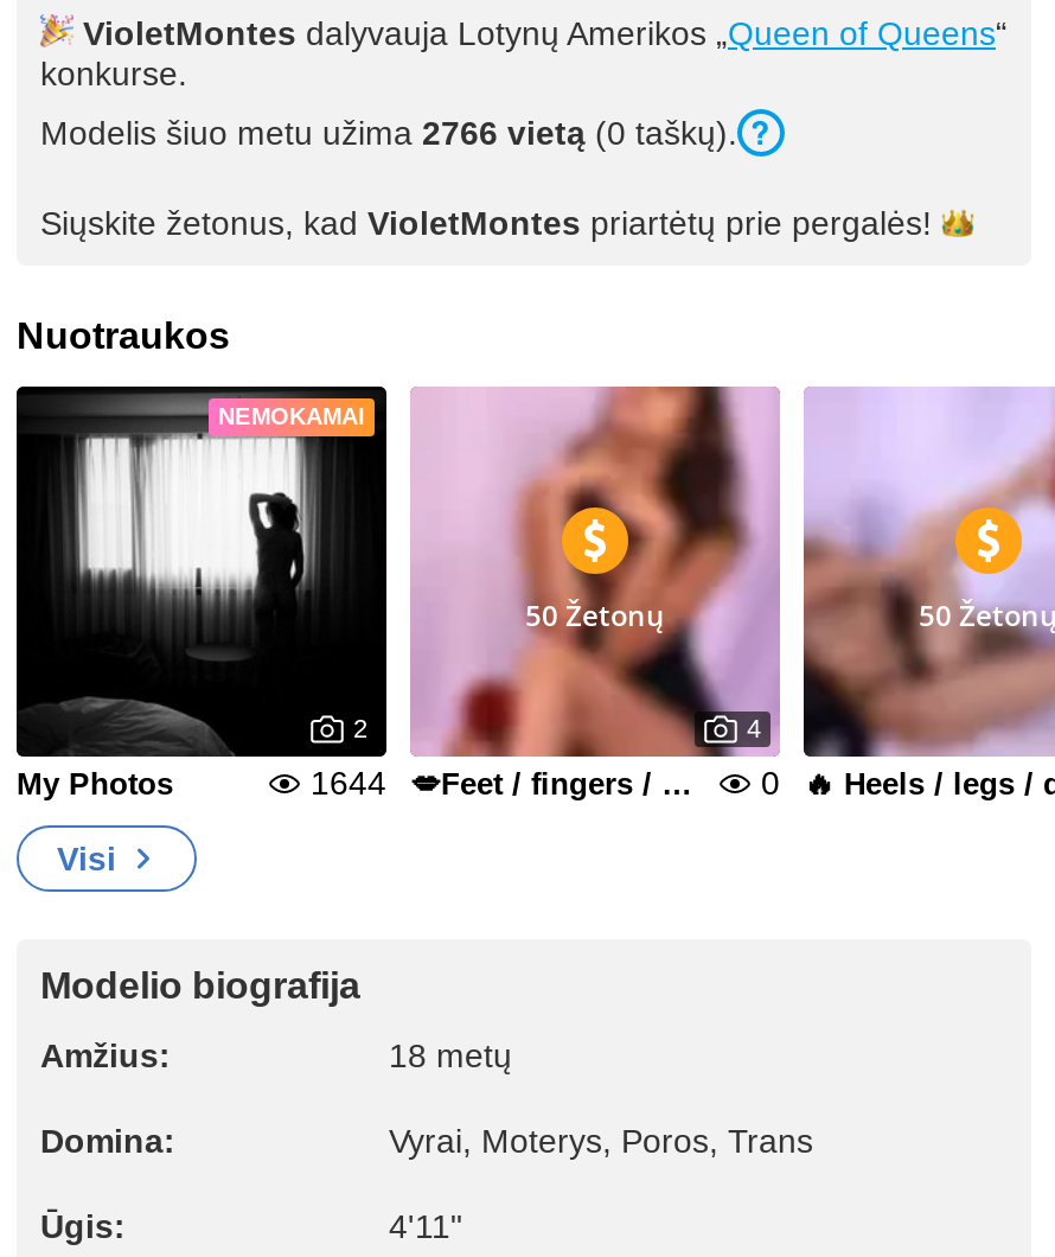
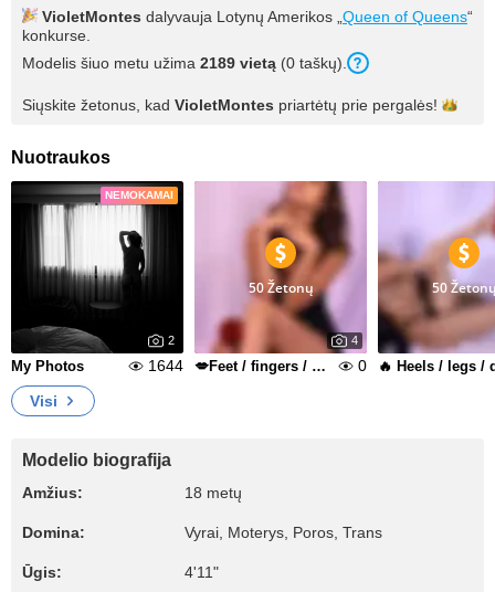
- Modelis šiuo metu užima 2766 vietą (0 taškų).
+ Modelis šiuo metu užima 2189 vietą (0 taškų).
